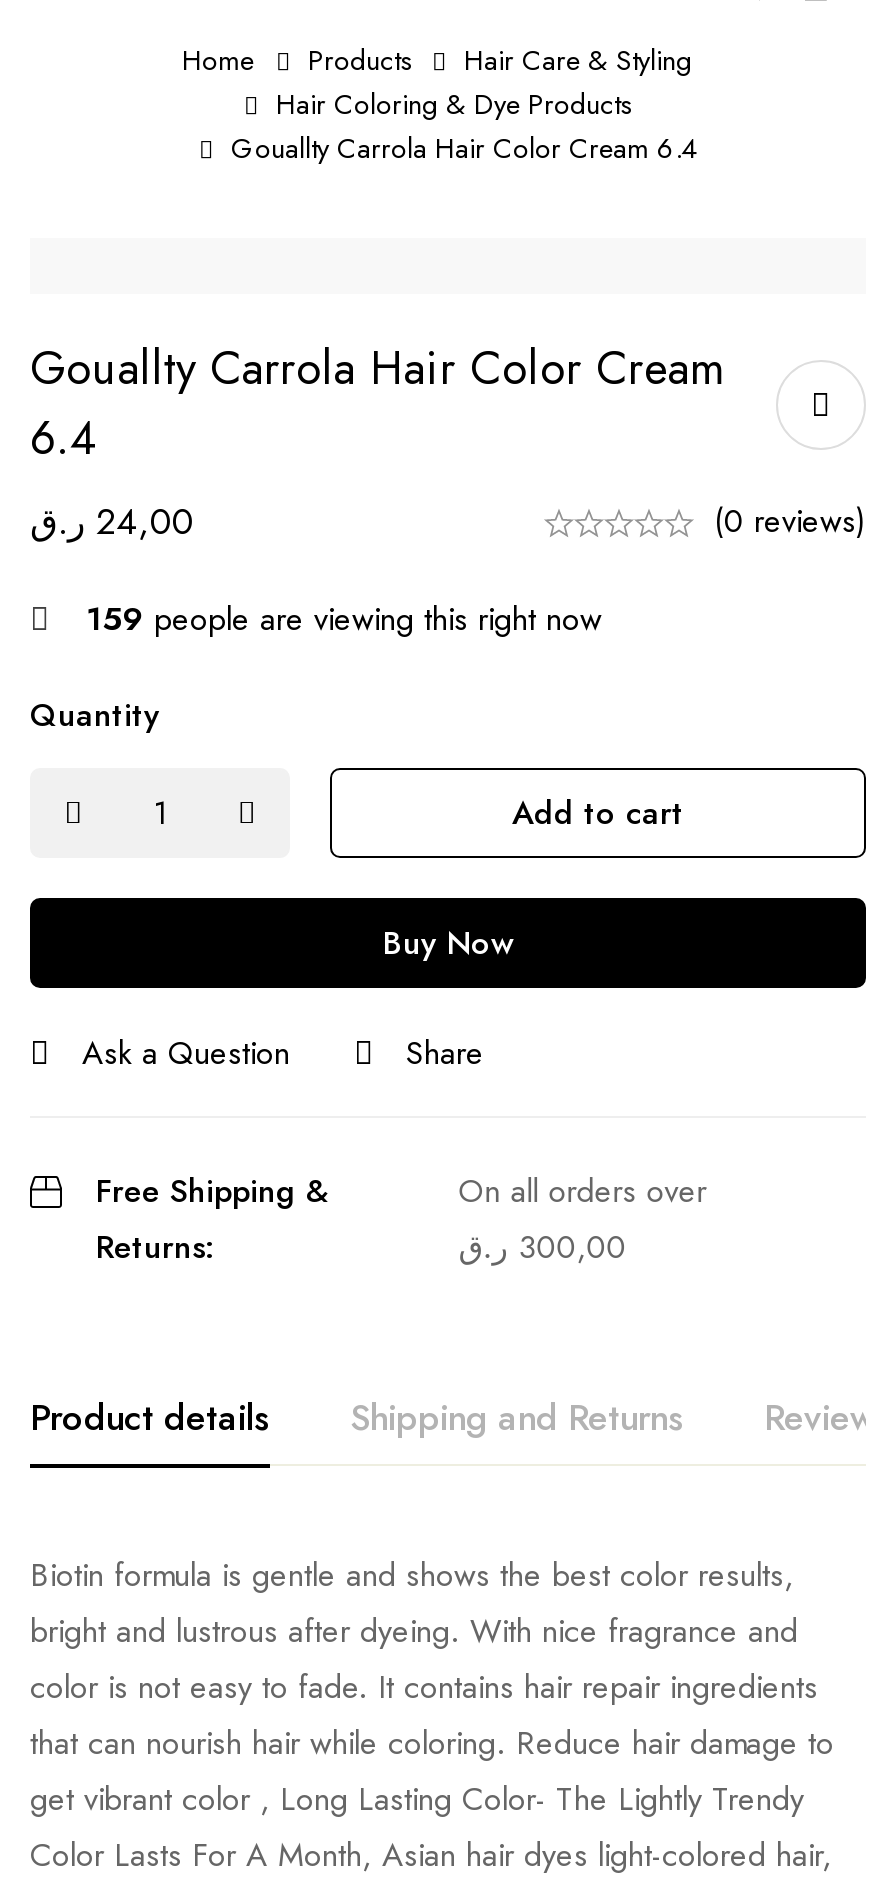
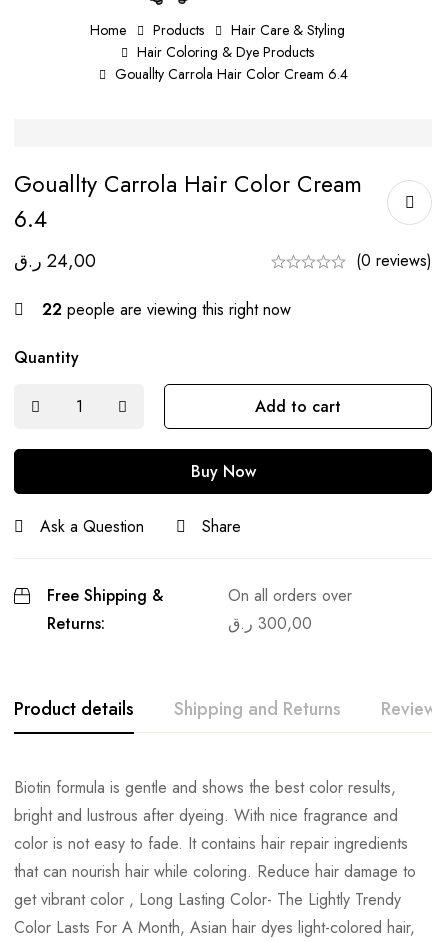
- 159 people are viewing this right now
+ 22 people are viewing this right now
